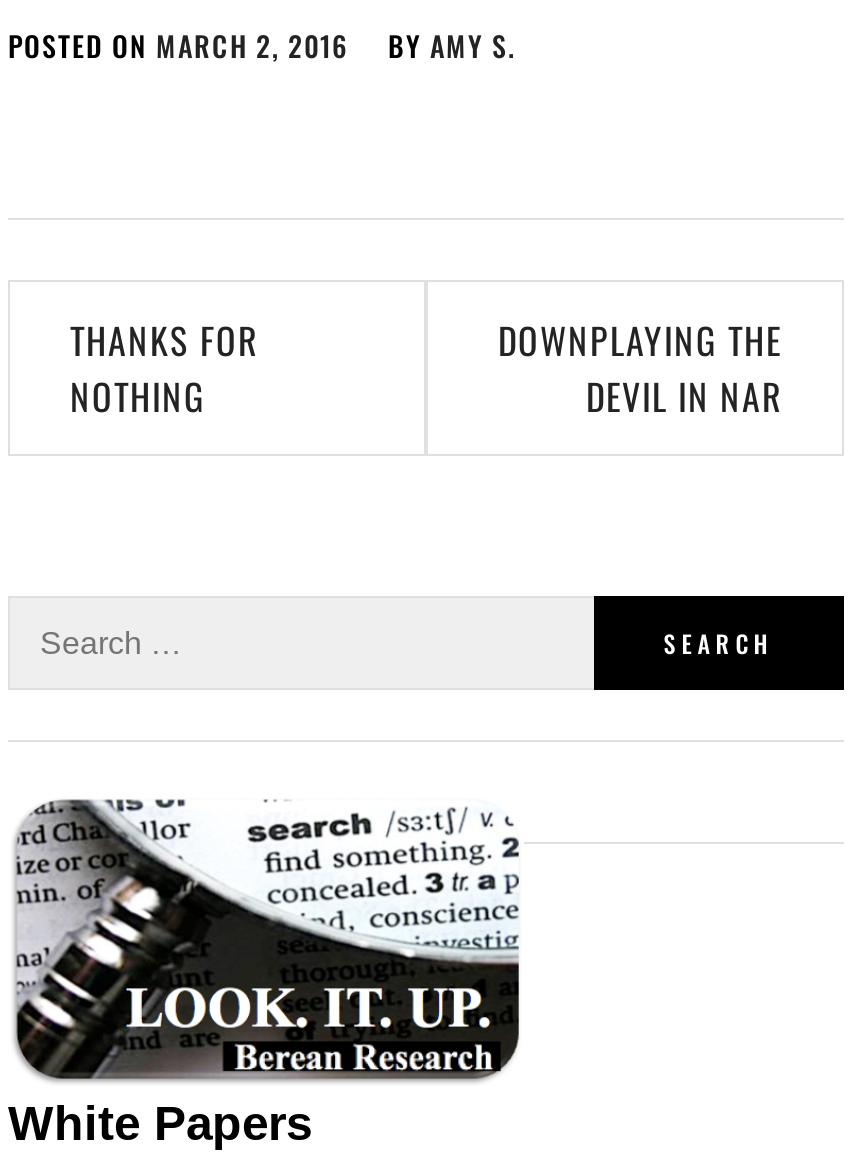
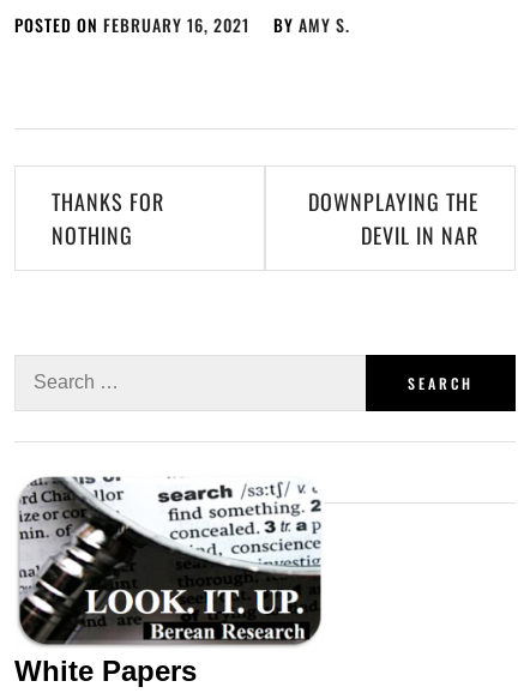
- POSTED ON MARCH 2, 2016
+ POSTED ON FEBRUARY 16, 2021
